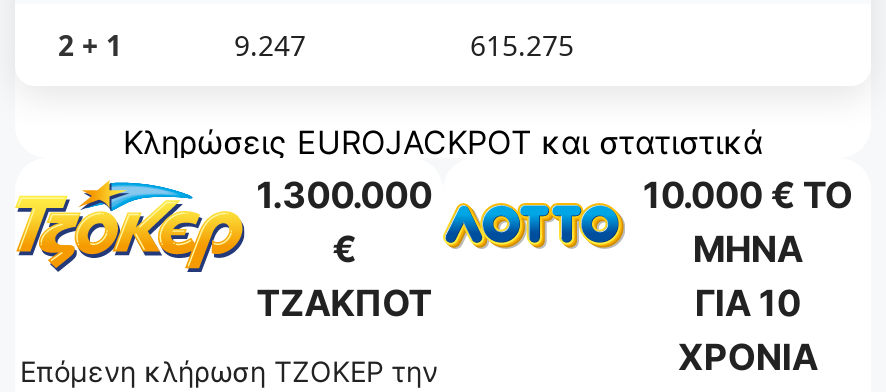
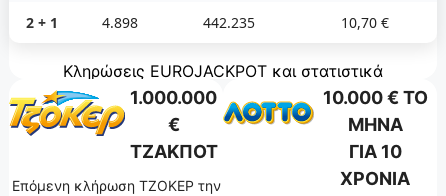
- 9.247
- 615.275
+ 4.898
+ 442.235
+ 10,70 €

- 1.300.000
+ 1.000.000
